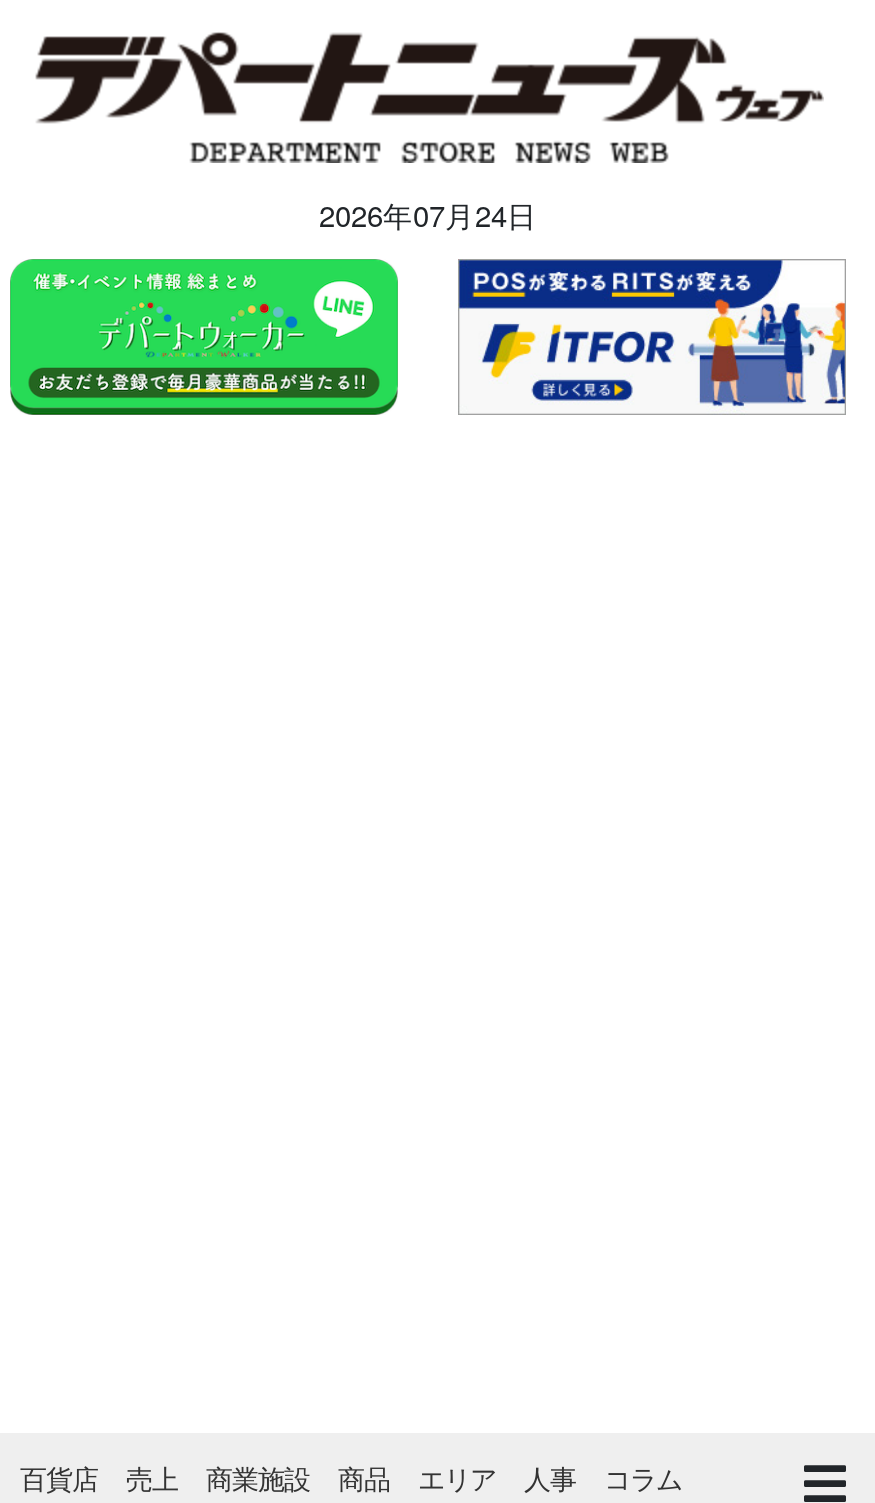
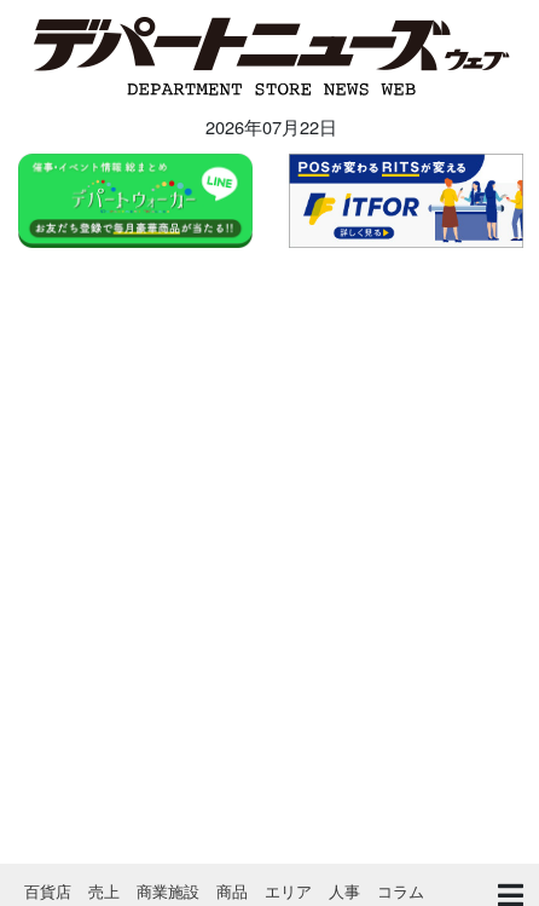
- 2026年07月24日
+ 2026年07月22日
